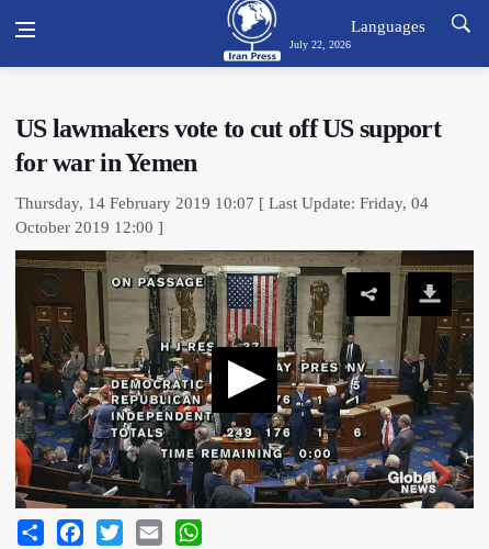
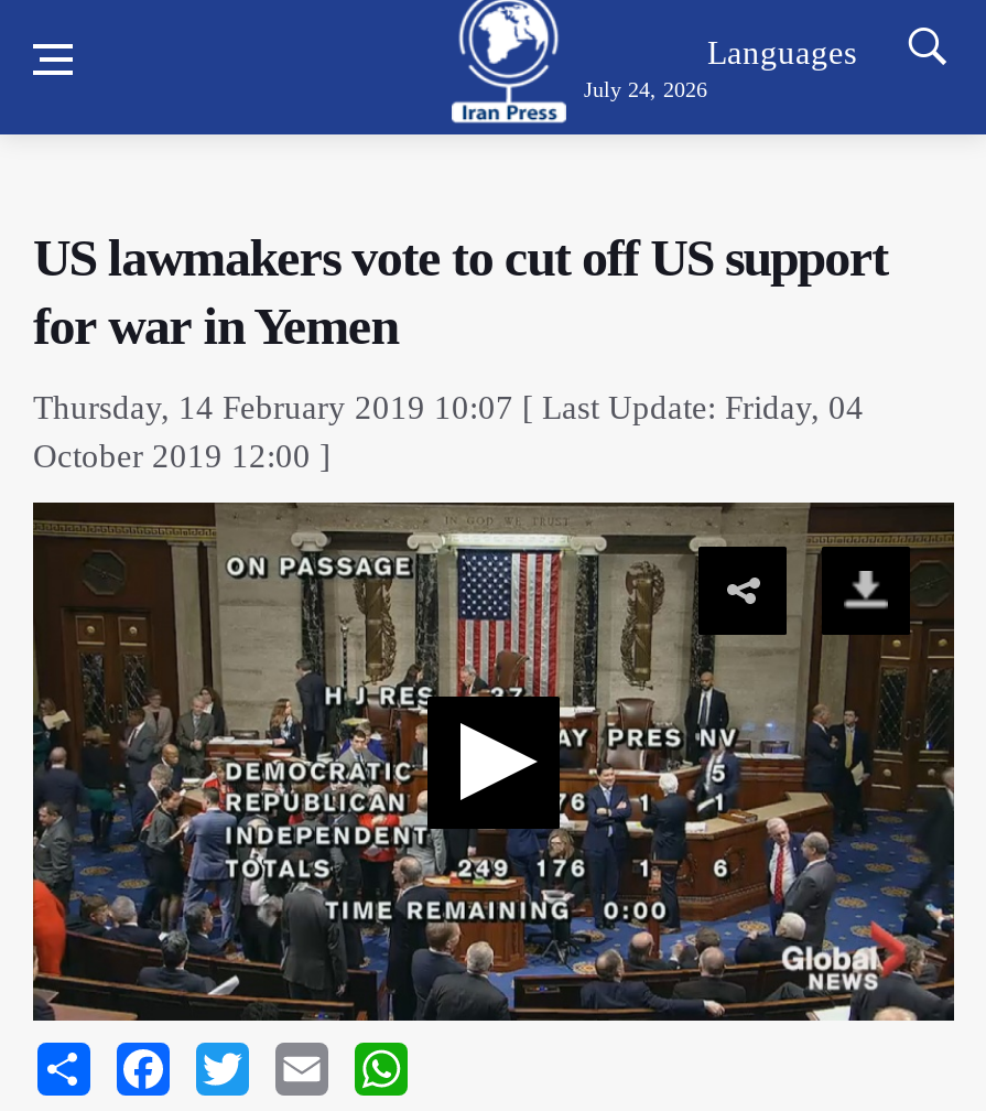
- July 22, 2026
+ July 24, 2026
